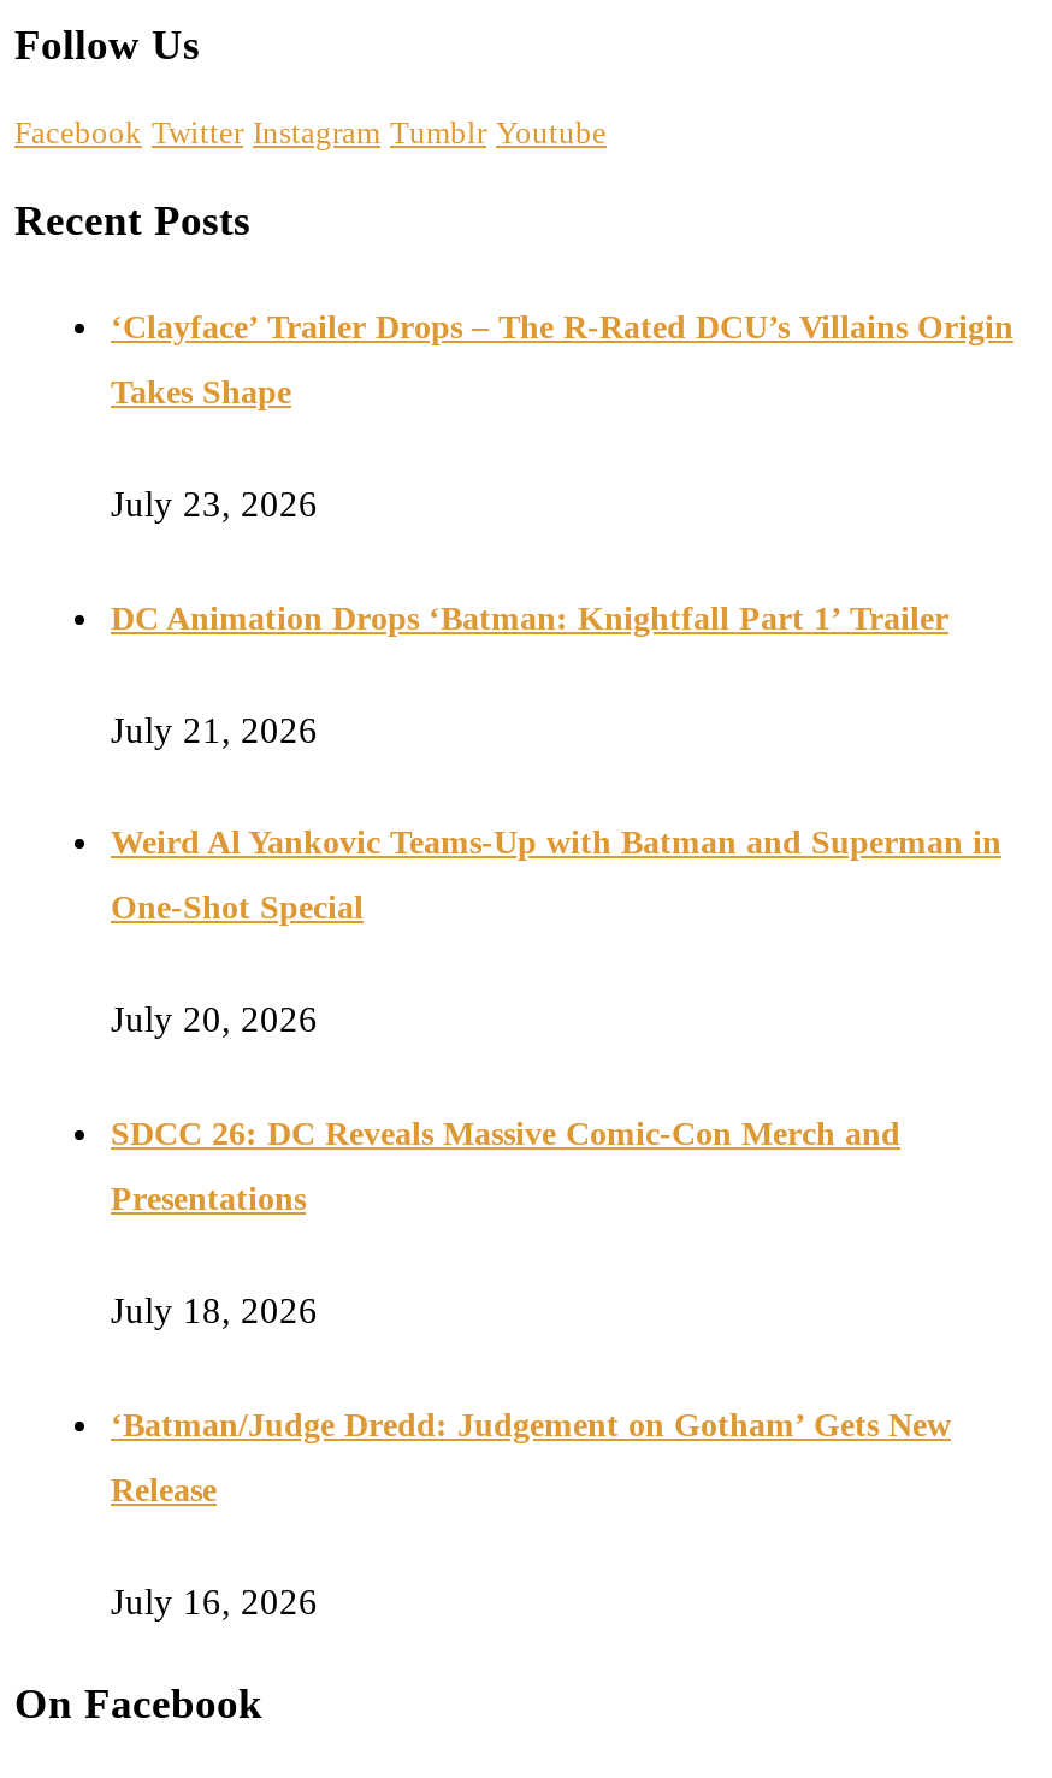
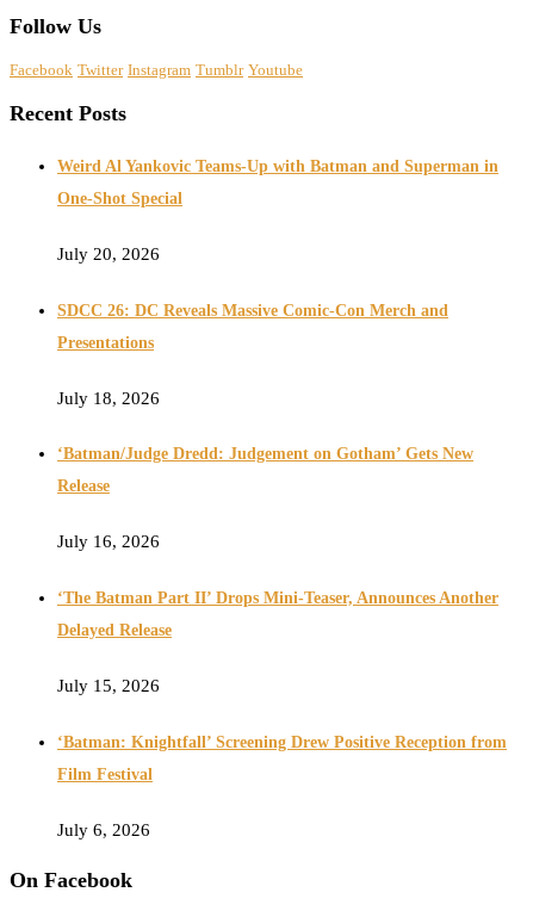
- ‘Clayface’ Trailer Drops – The R-Rated DCU’s Villains Origin
- Takes Shape
- July 23, 2026
- DC Animation Drops ‘Batman: Knightfall Part 1’ Trailer
- July 21, 2026

moved up: Weird Al Yankovic Teams-Up with Batman and Superman in | One-Shot Special | July 20, 2026 | ... | Release | July 16, 2026

+ ‘The Batman Part II’ Drops Mini-Teaser, Announces Another
+ Delayed Release
+ July 15, 2026
+ ‘Batman: Knightfall’ Screening Drew Positive Reception from
+ Film Festival
+ July 6, 2026
